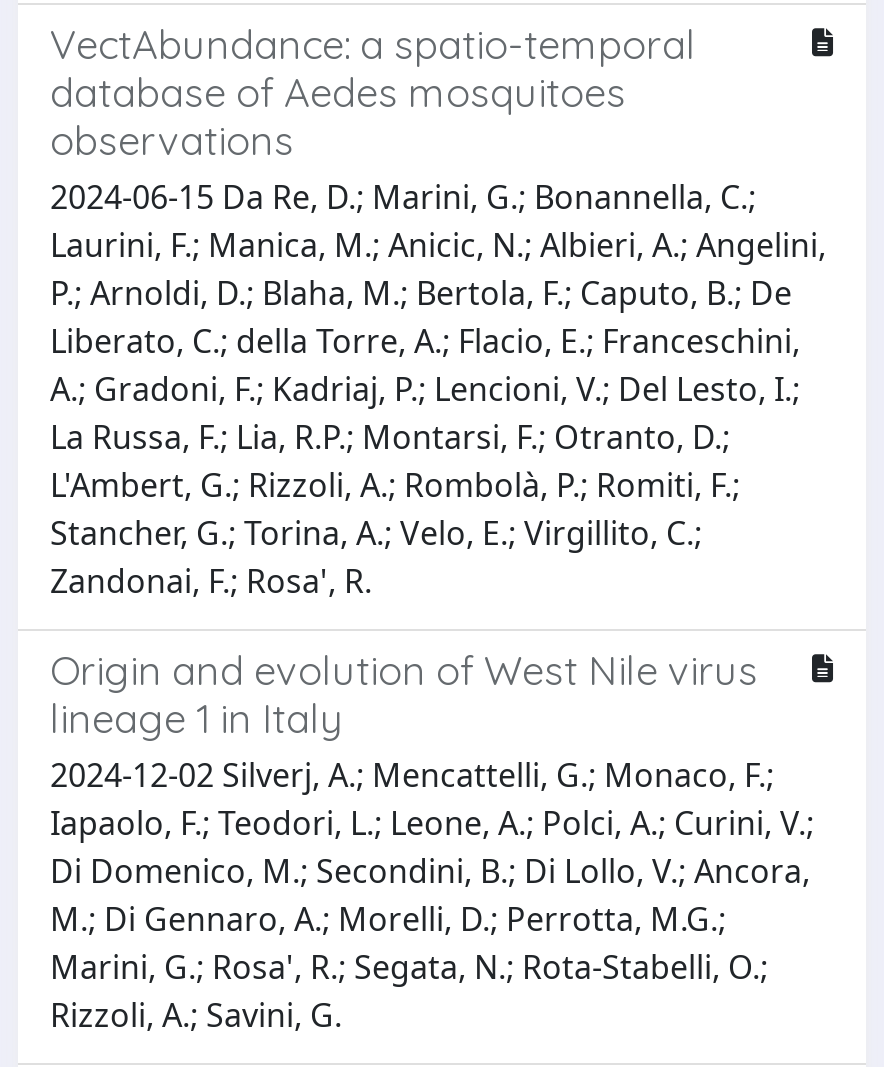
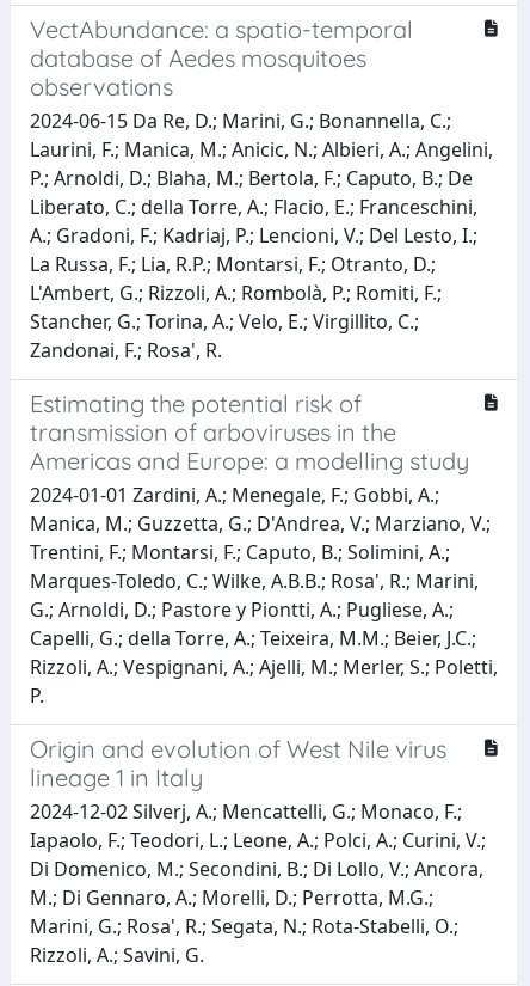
+ Estimating the potential risk of
+ transmission of arboviruses in the
+ Americas and Europe: a modelling study
+ 2024-01-01 Zardini, A.; Menegale, F.; Gobbi, A.;
+ Manica, M.; Guzzetta, G.; D'Andrea, V.; Marziano, V.;
+ Trentini, F.; Montarsi, F.; Caputo, B.; Solimini, A.;
+ Marques-Toledo, C.; Wilke, A.B.B.; Rosa', R.; Marini,
+ G.; Arnoldi, D.; Pastore y Piontti, A.; Pugliese, A.;
+ Capelli, G.; della Torre, A.; Teixeira, M.M.; Beier, J.C.;
+ Rizzoli, A.; Vespignani, A.; Ajelli, M.; Merler, S.; Poletti,
+ P.
